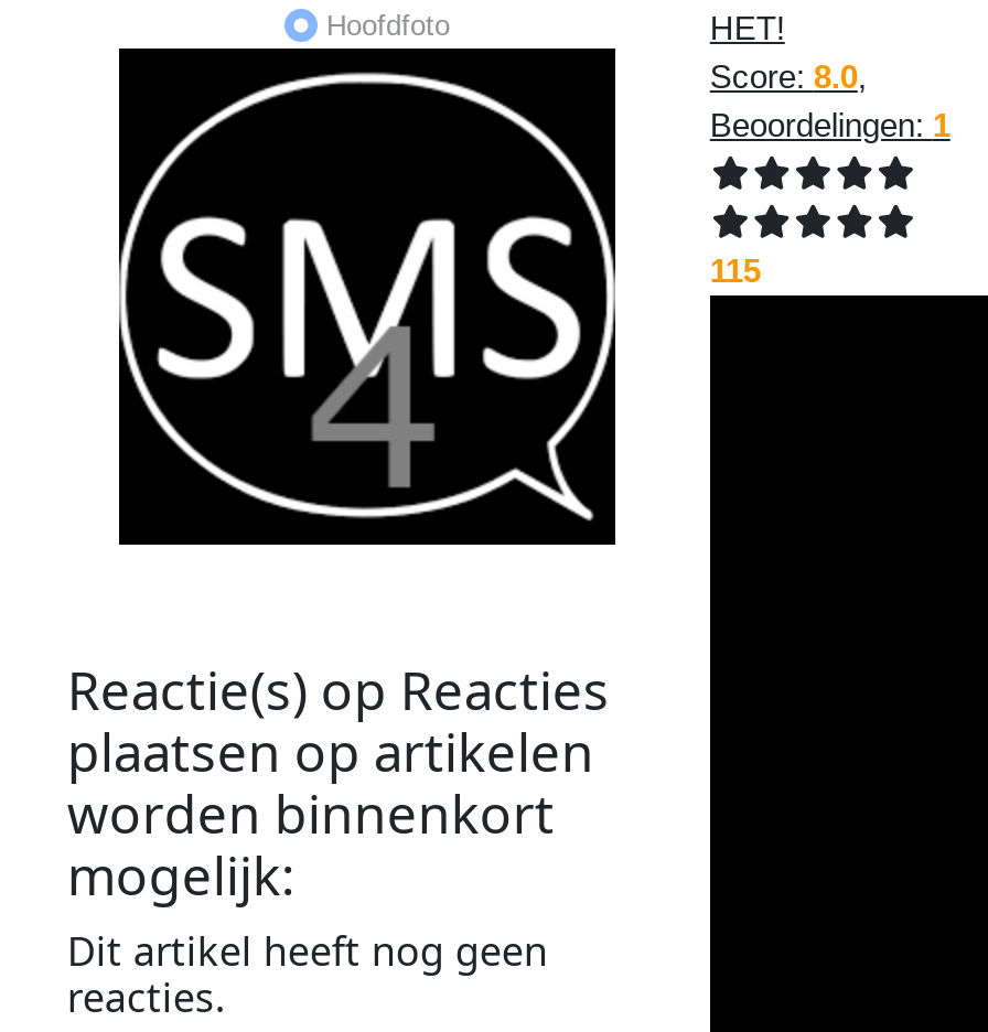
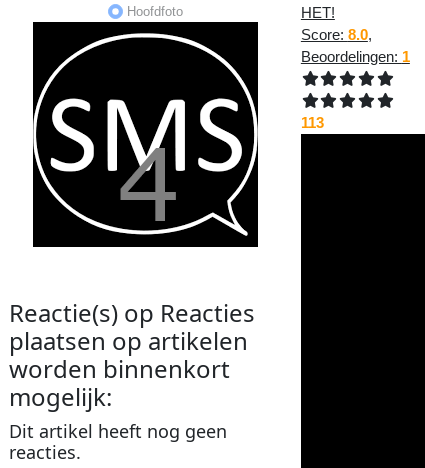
- 115
+ 113
